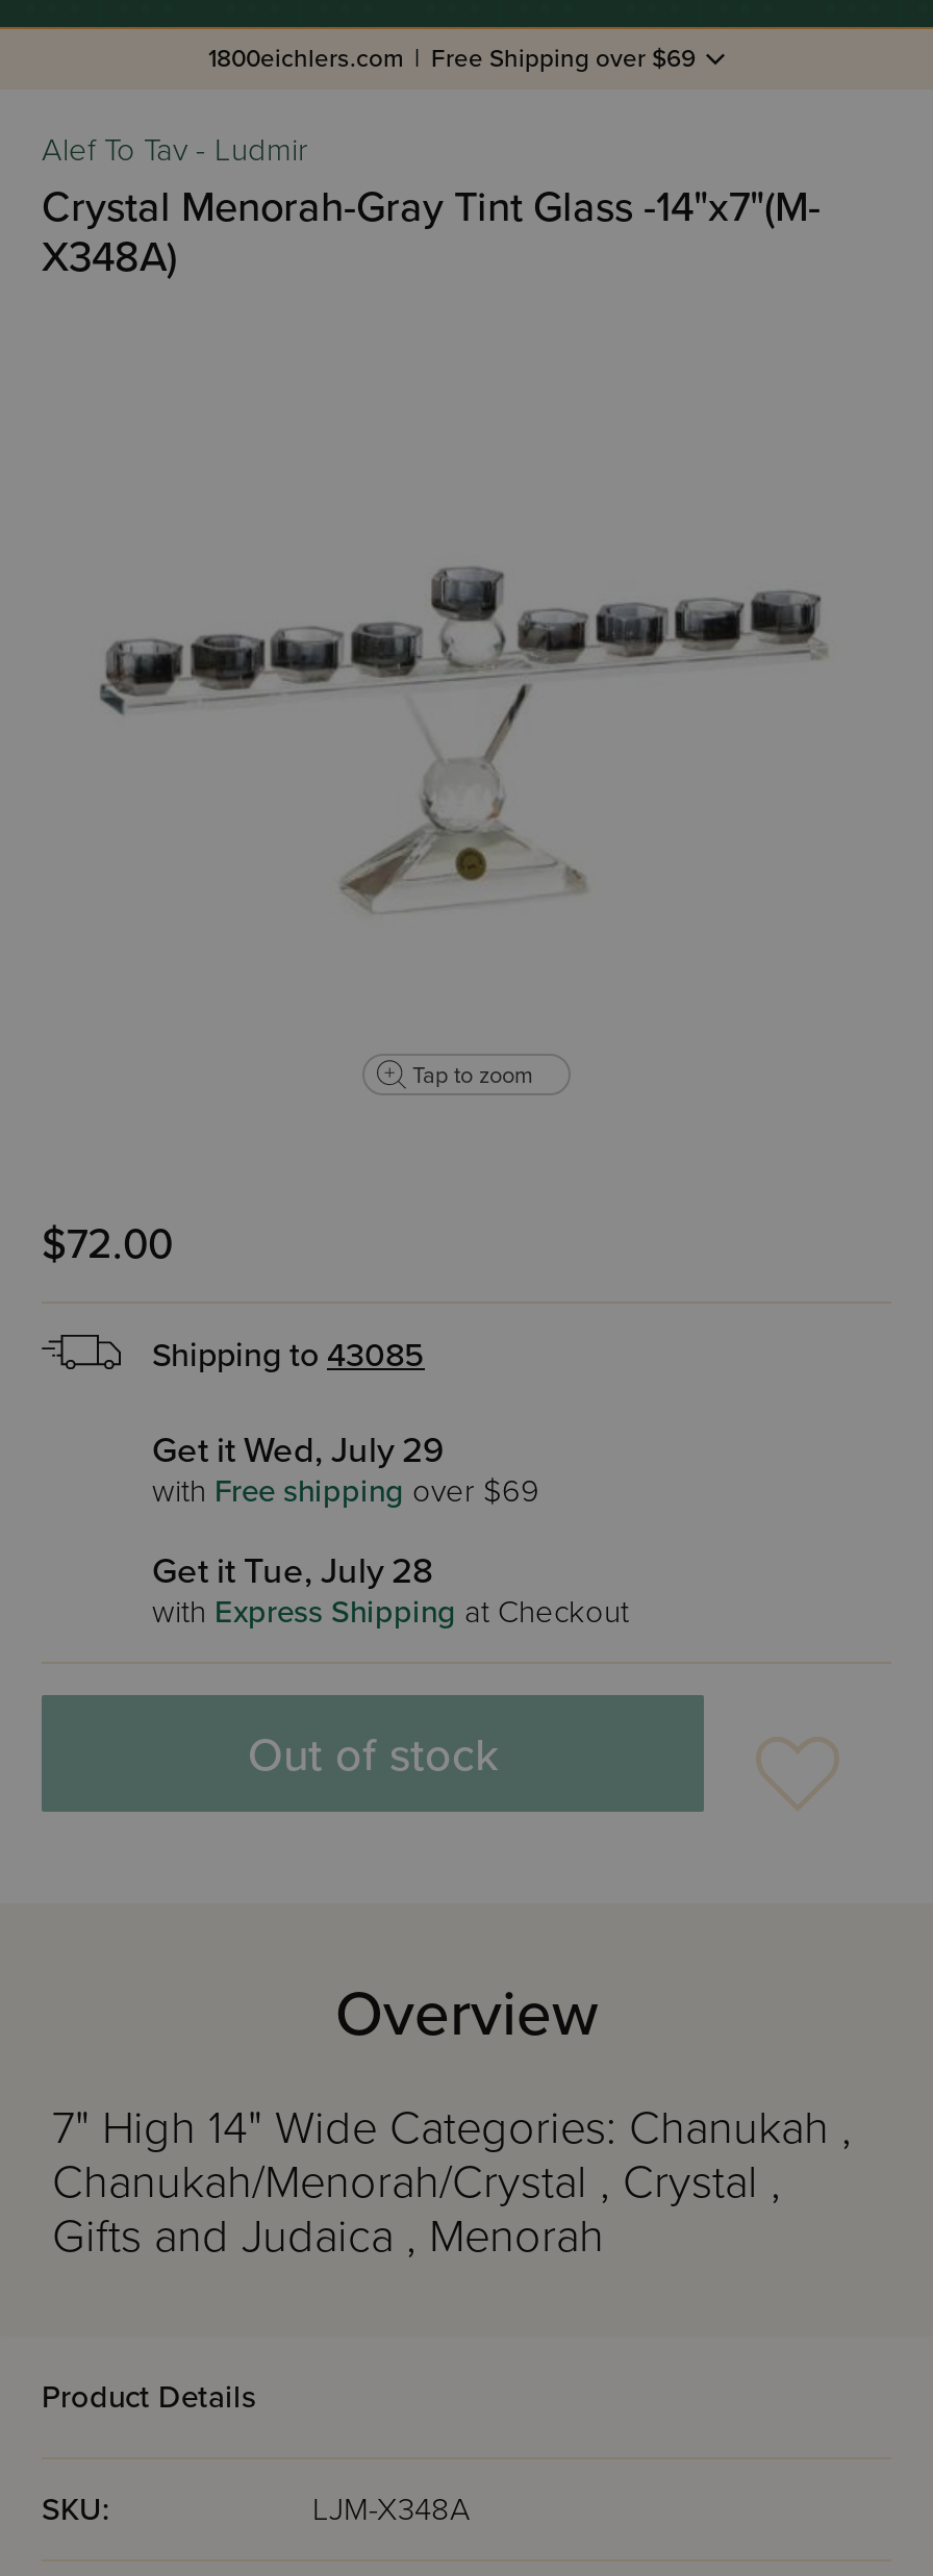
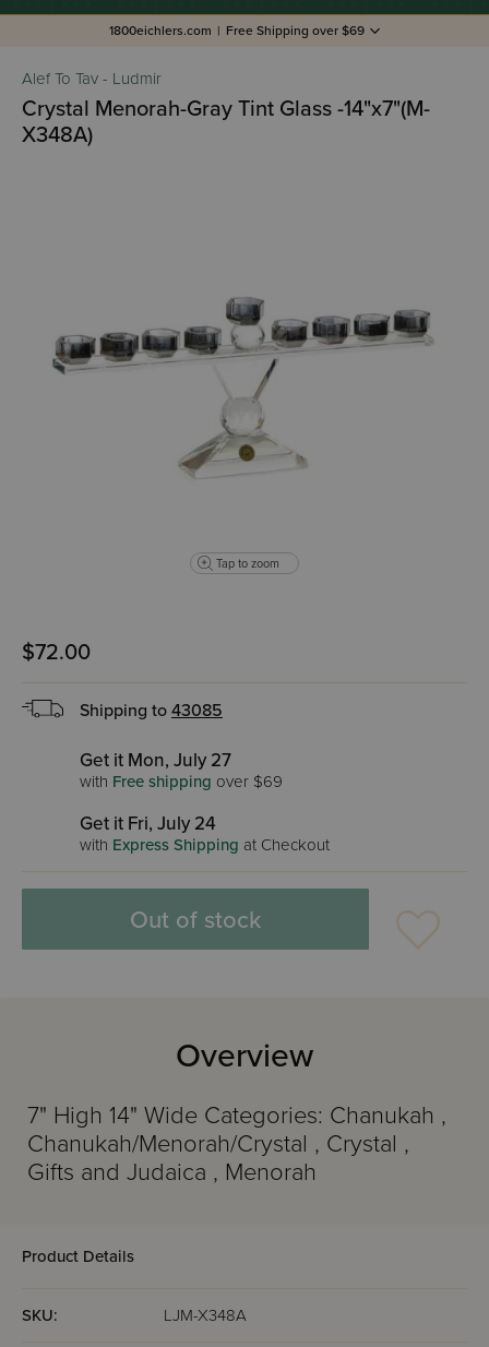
- Get it Wed, July 29
+ Get it Mon, July 27

- Get it Tue, July 28
+ Get it Fri, July 24
